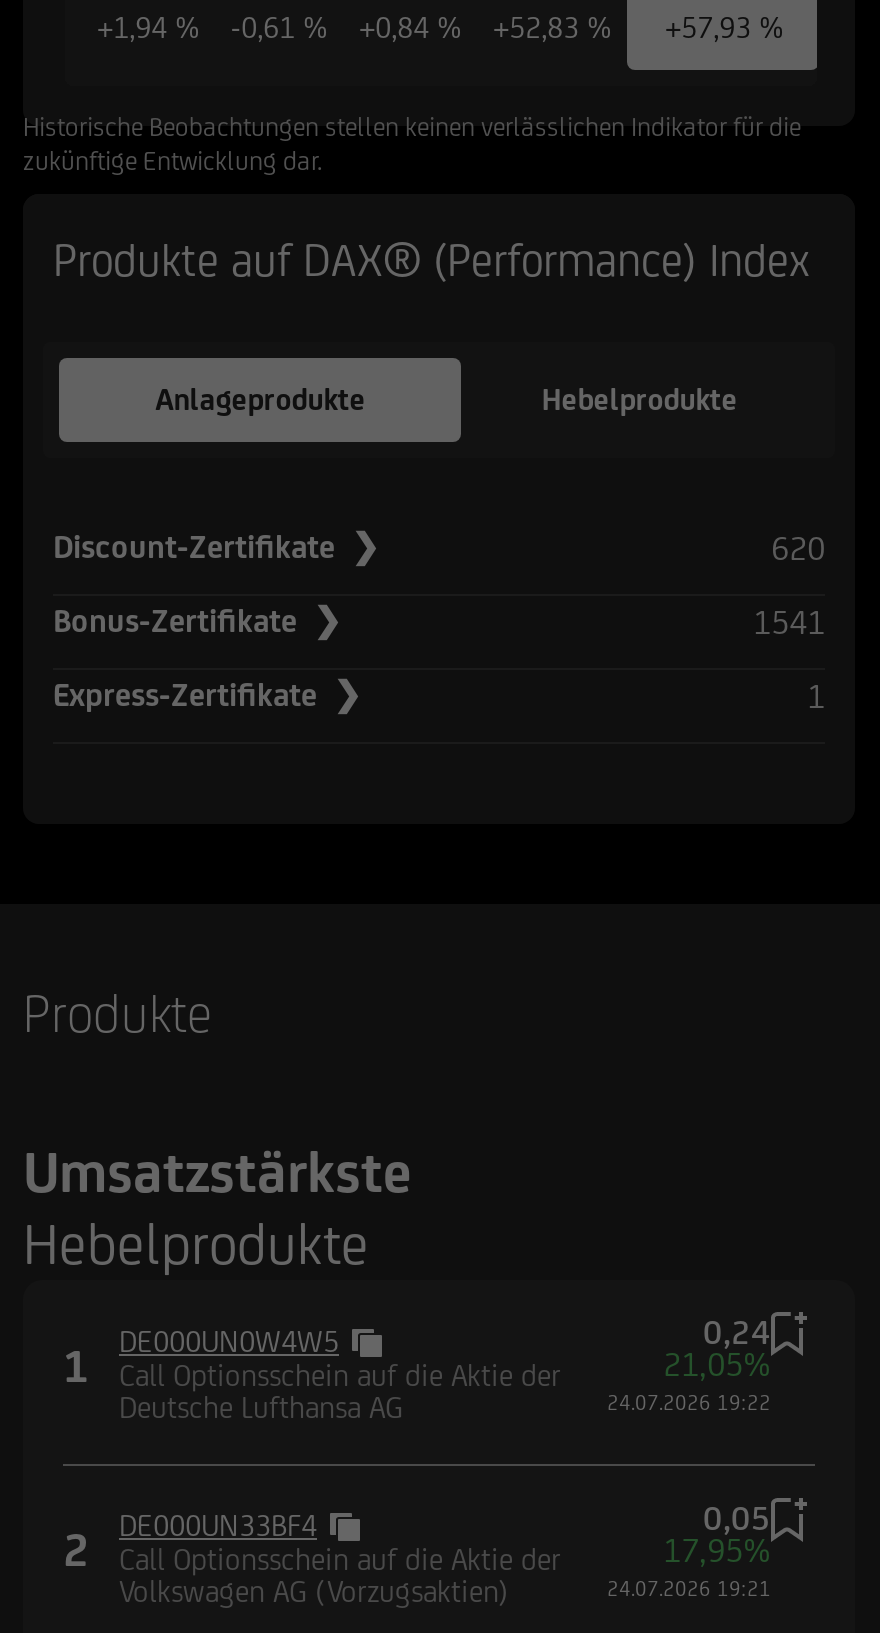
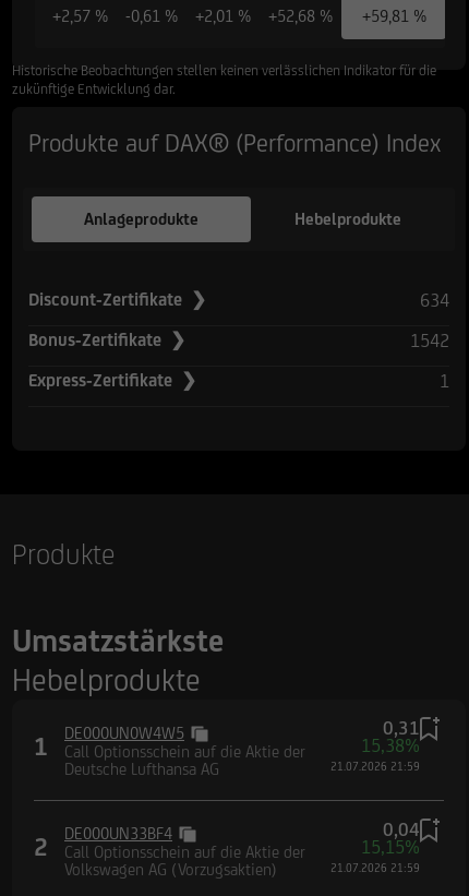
- +1,94 %
+ +2,57 %

- +0,84 %
+ +2,01 %

- +52,83 %
+ +52,68 %

- +57,93 %
+ +59,81 %

- 620
+ 634

- 1541
+ 1542

- 0,24
+ 0,31

- 21,05%
+ 15,38%

- 24.07.2026 19:22
+ 21.07.2026 21:59

- 0,05
+ 0,04

- 17,95%
+ 15,15%

- 24.07.2026 19:21
+ 21.07.2026 21:59
